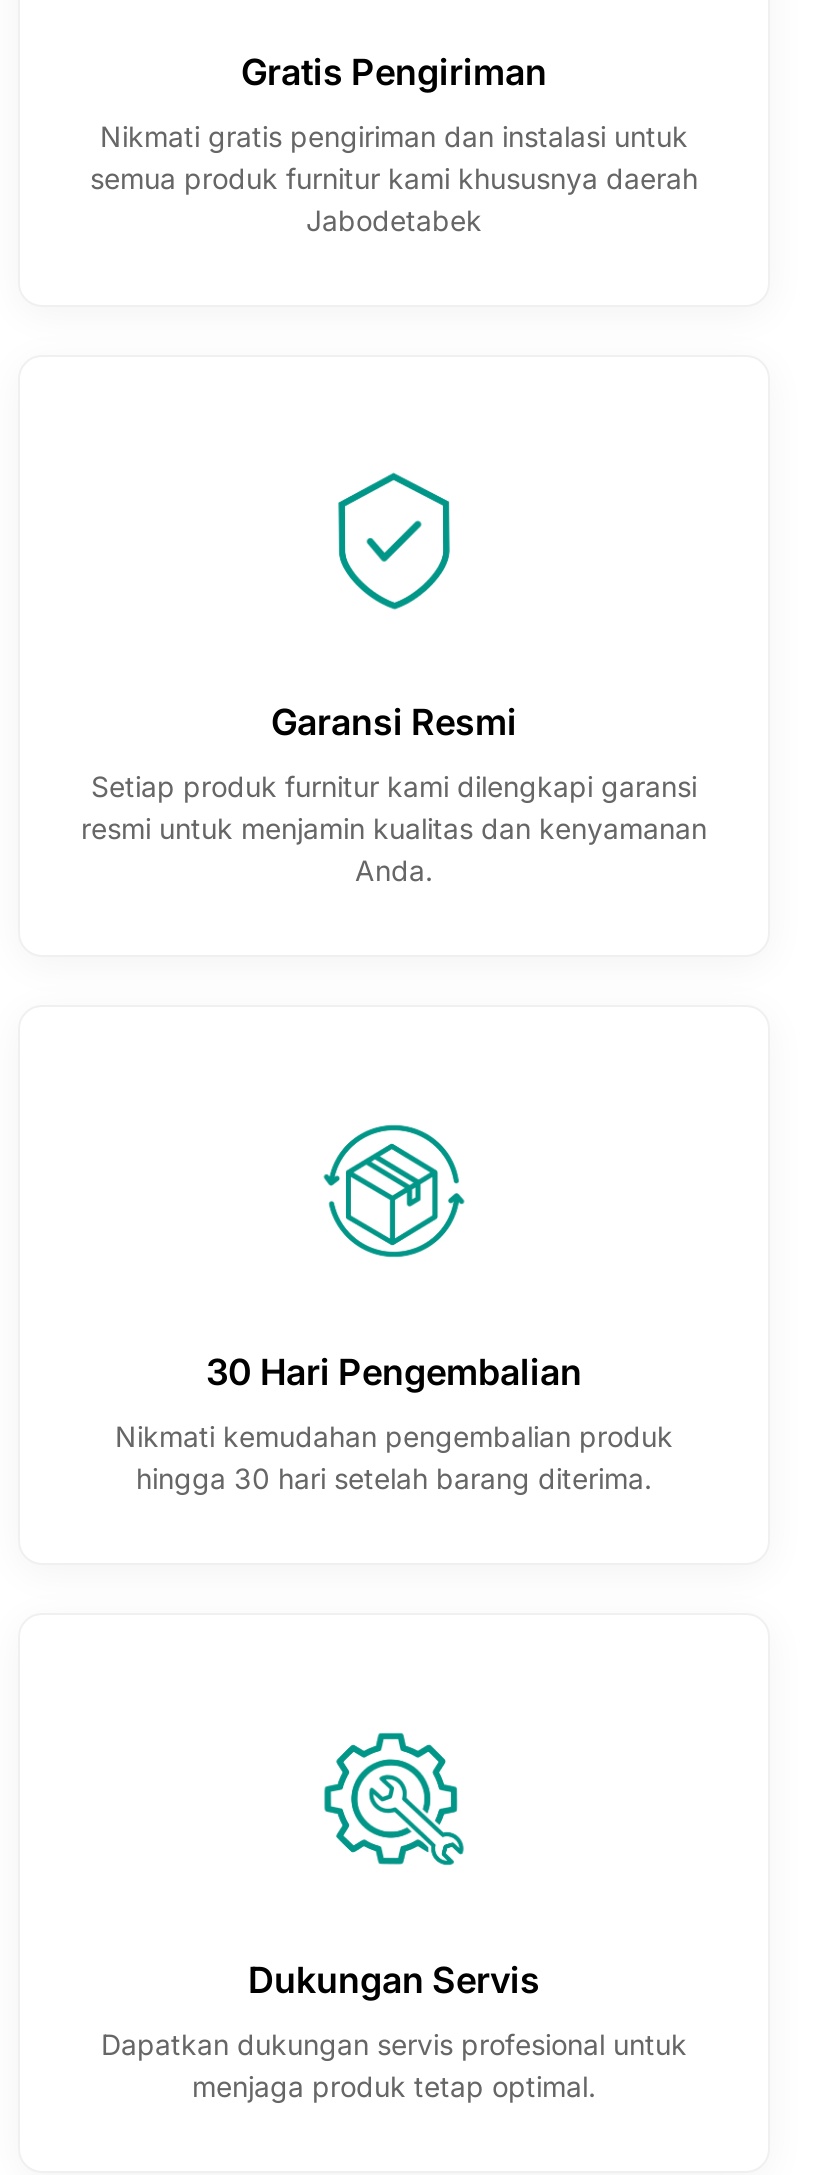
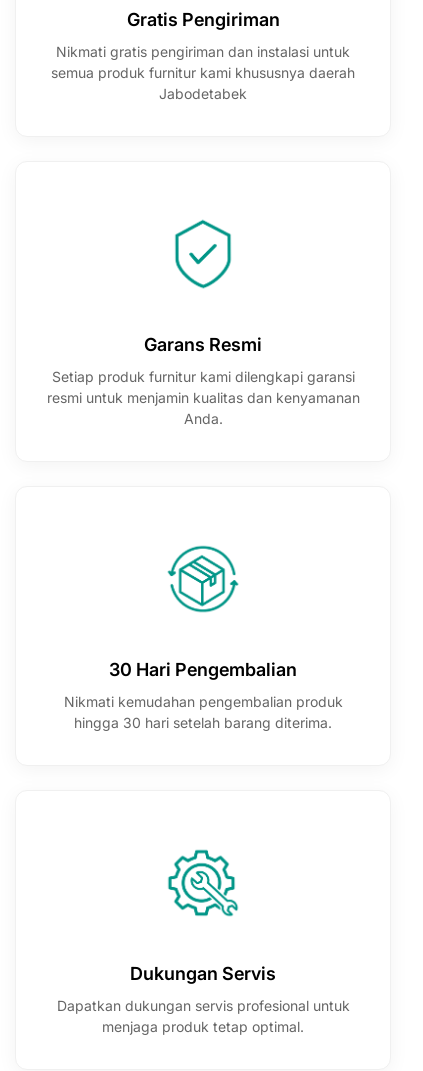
- Garansi Resmi
+ Garans Resmi
